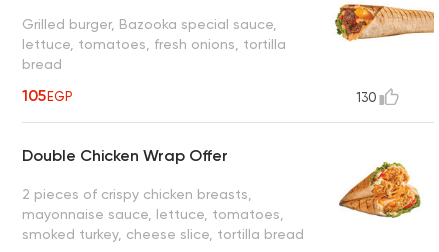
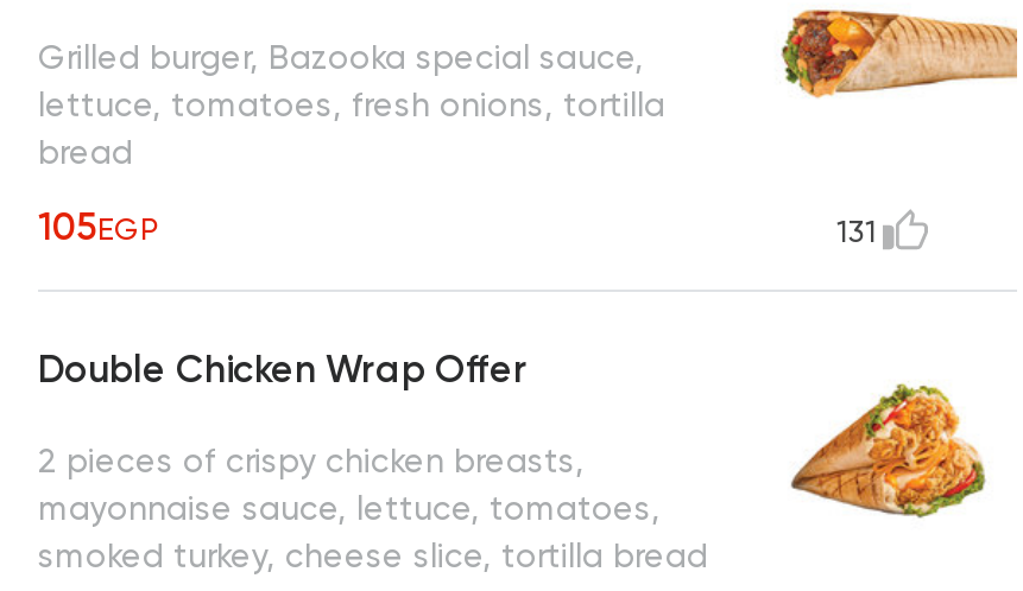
- 130
+ 131
